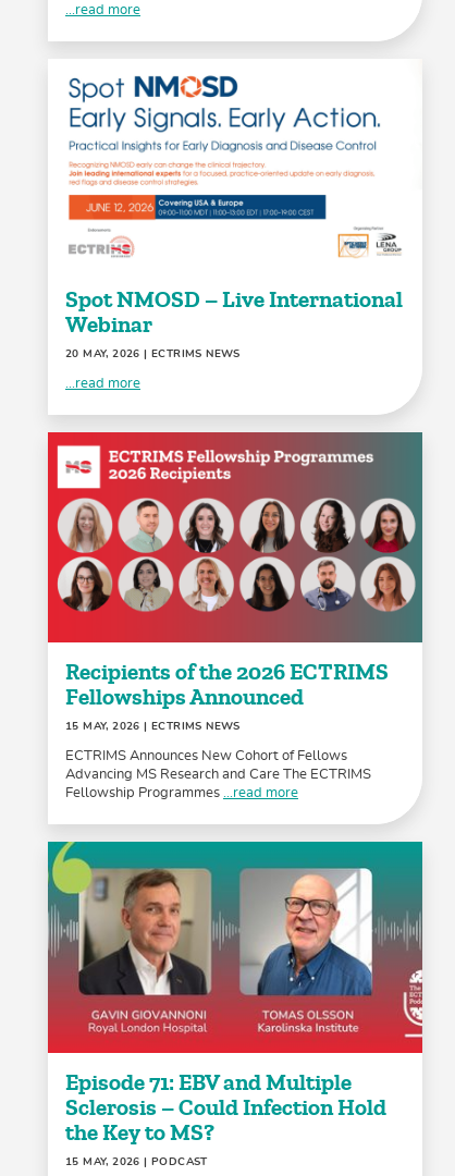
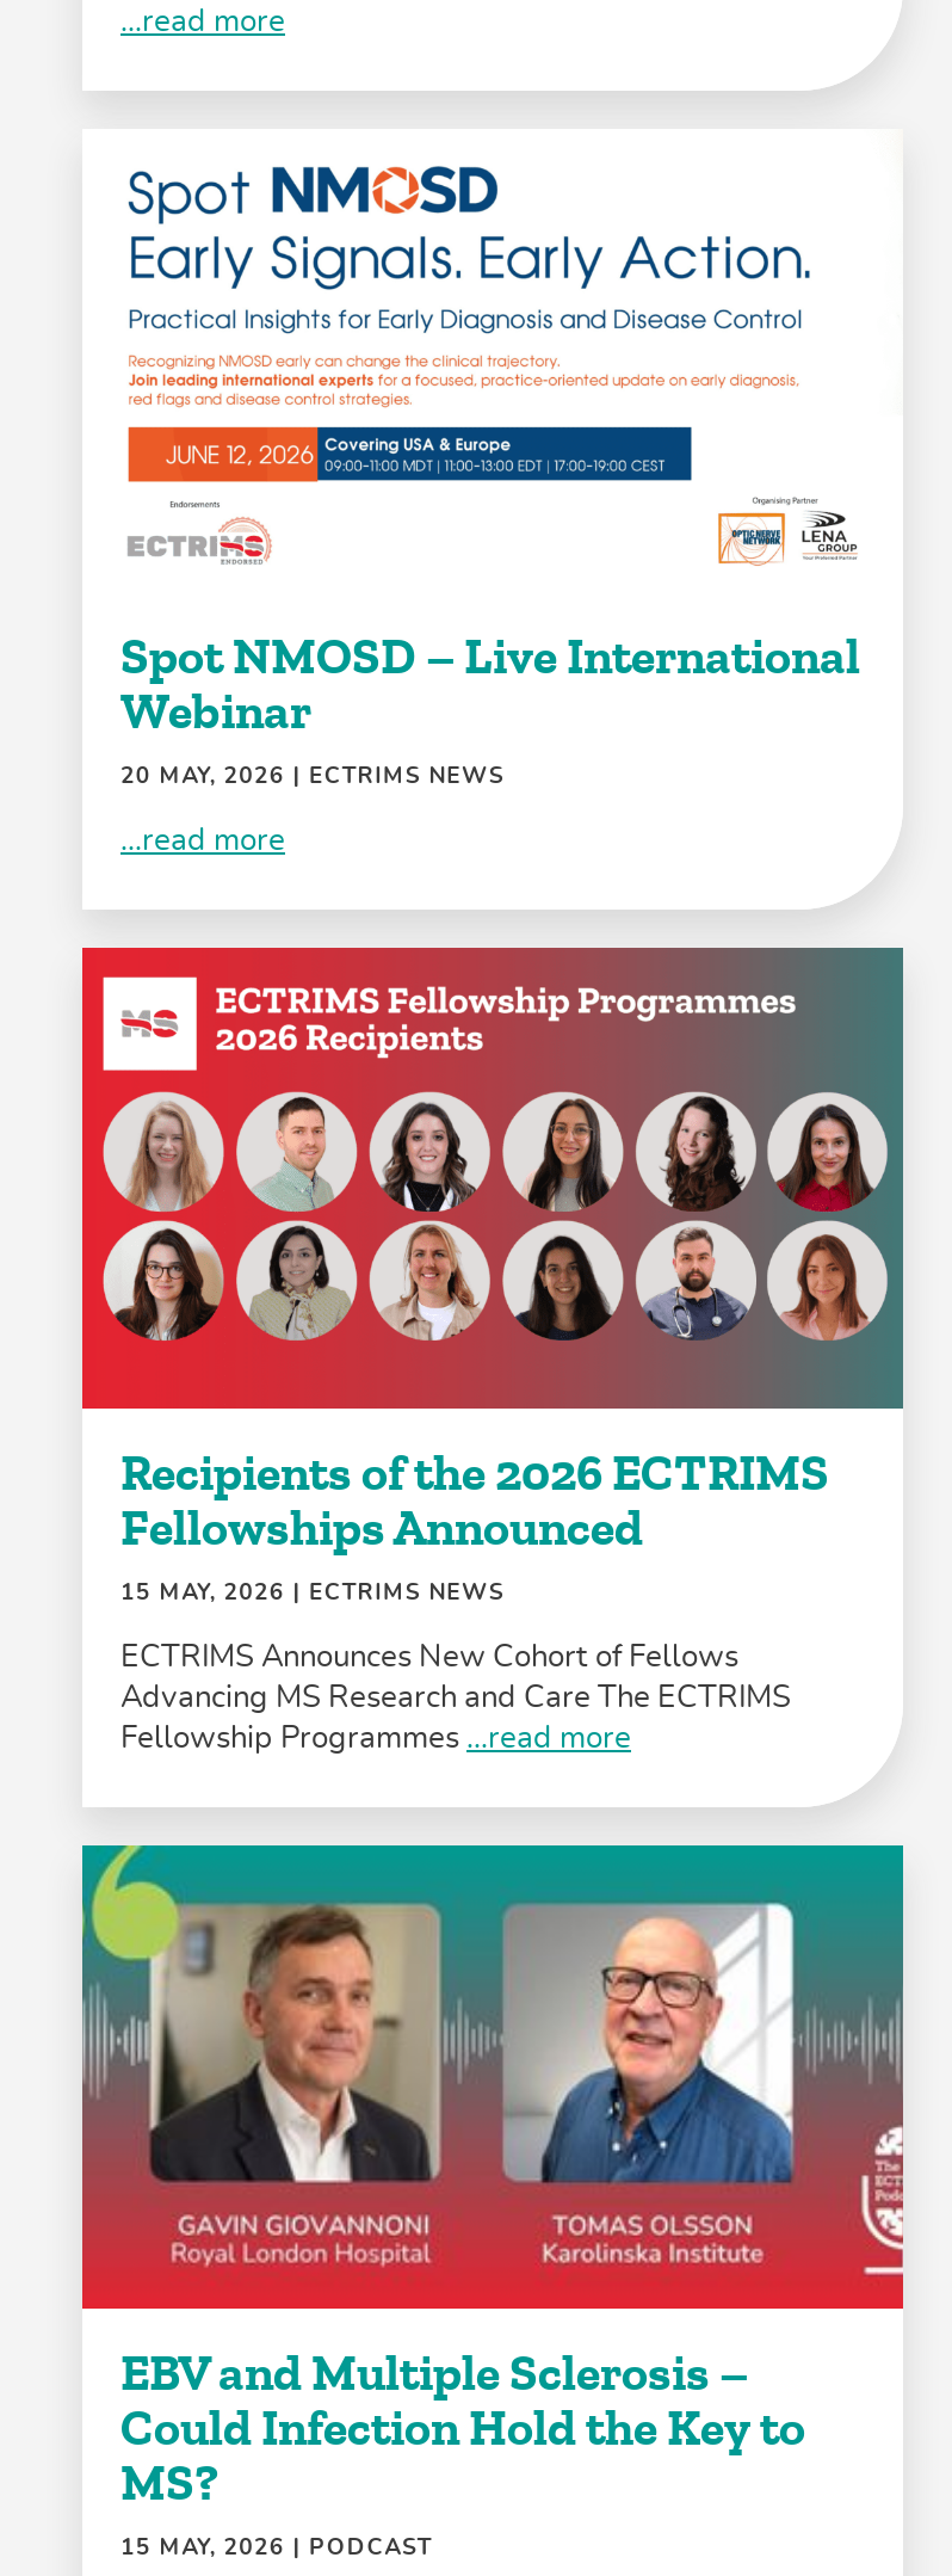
- Episode 71: EBV and Multiple
- Sclerosis – Could Infection Hold
- the Key to MS?
+ EBV and Multiple Sclerosis –
+ Could Infection Hold the Key to
+ MS?
